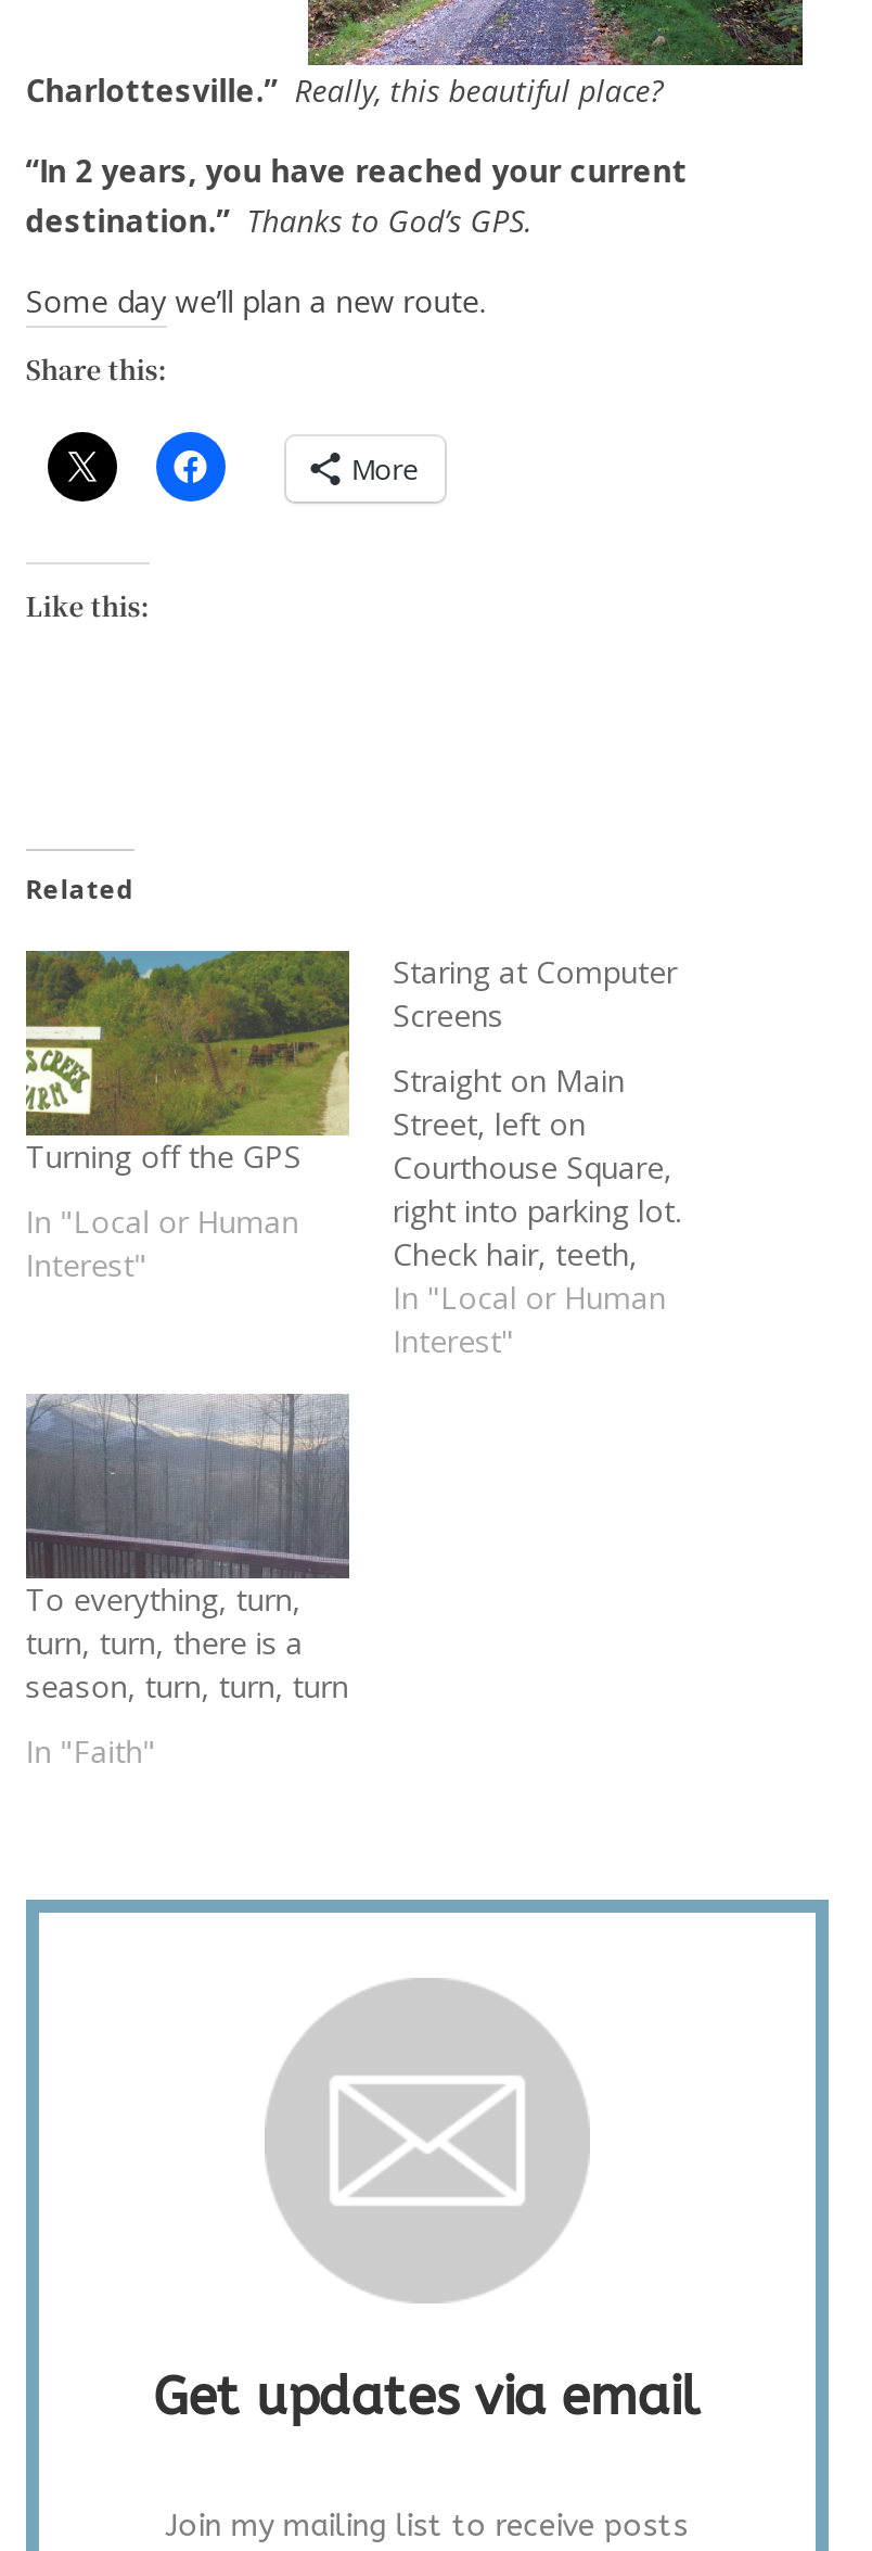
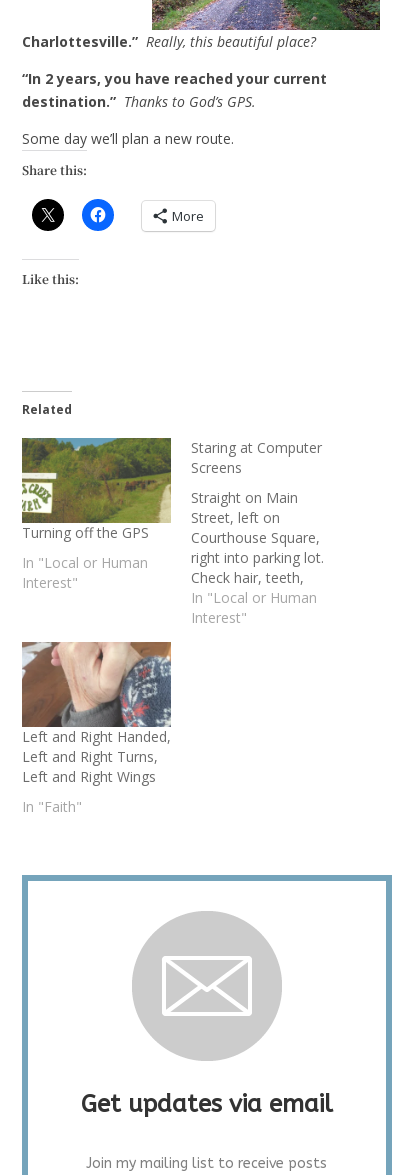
- [image]
- To everything, turn,
- turn, turn, there is a
- season, turn, turn, turn
+ [image]
+ Left and Right Handed,
+ Left and Right Turns,
+ Left and Right Wings
